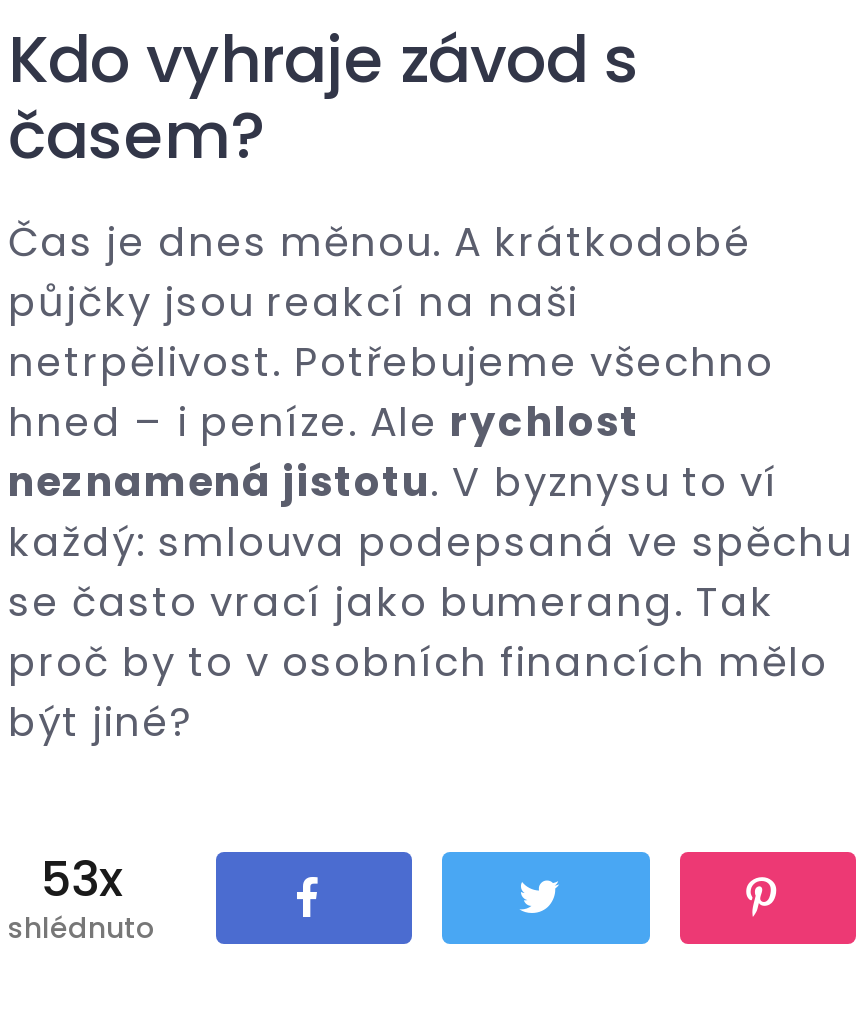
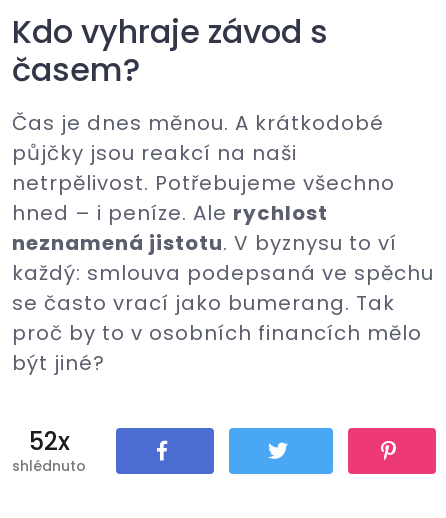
- 53x
+ 52x
